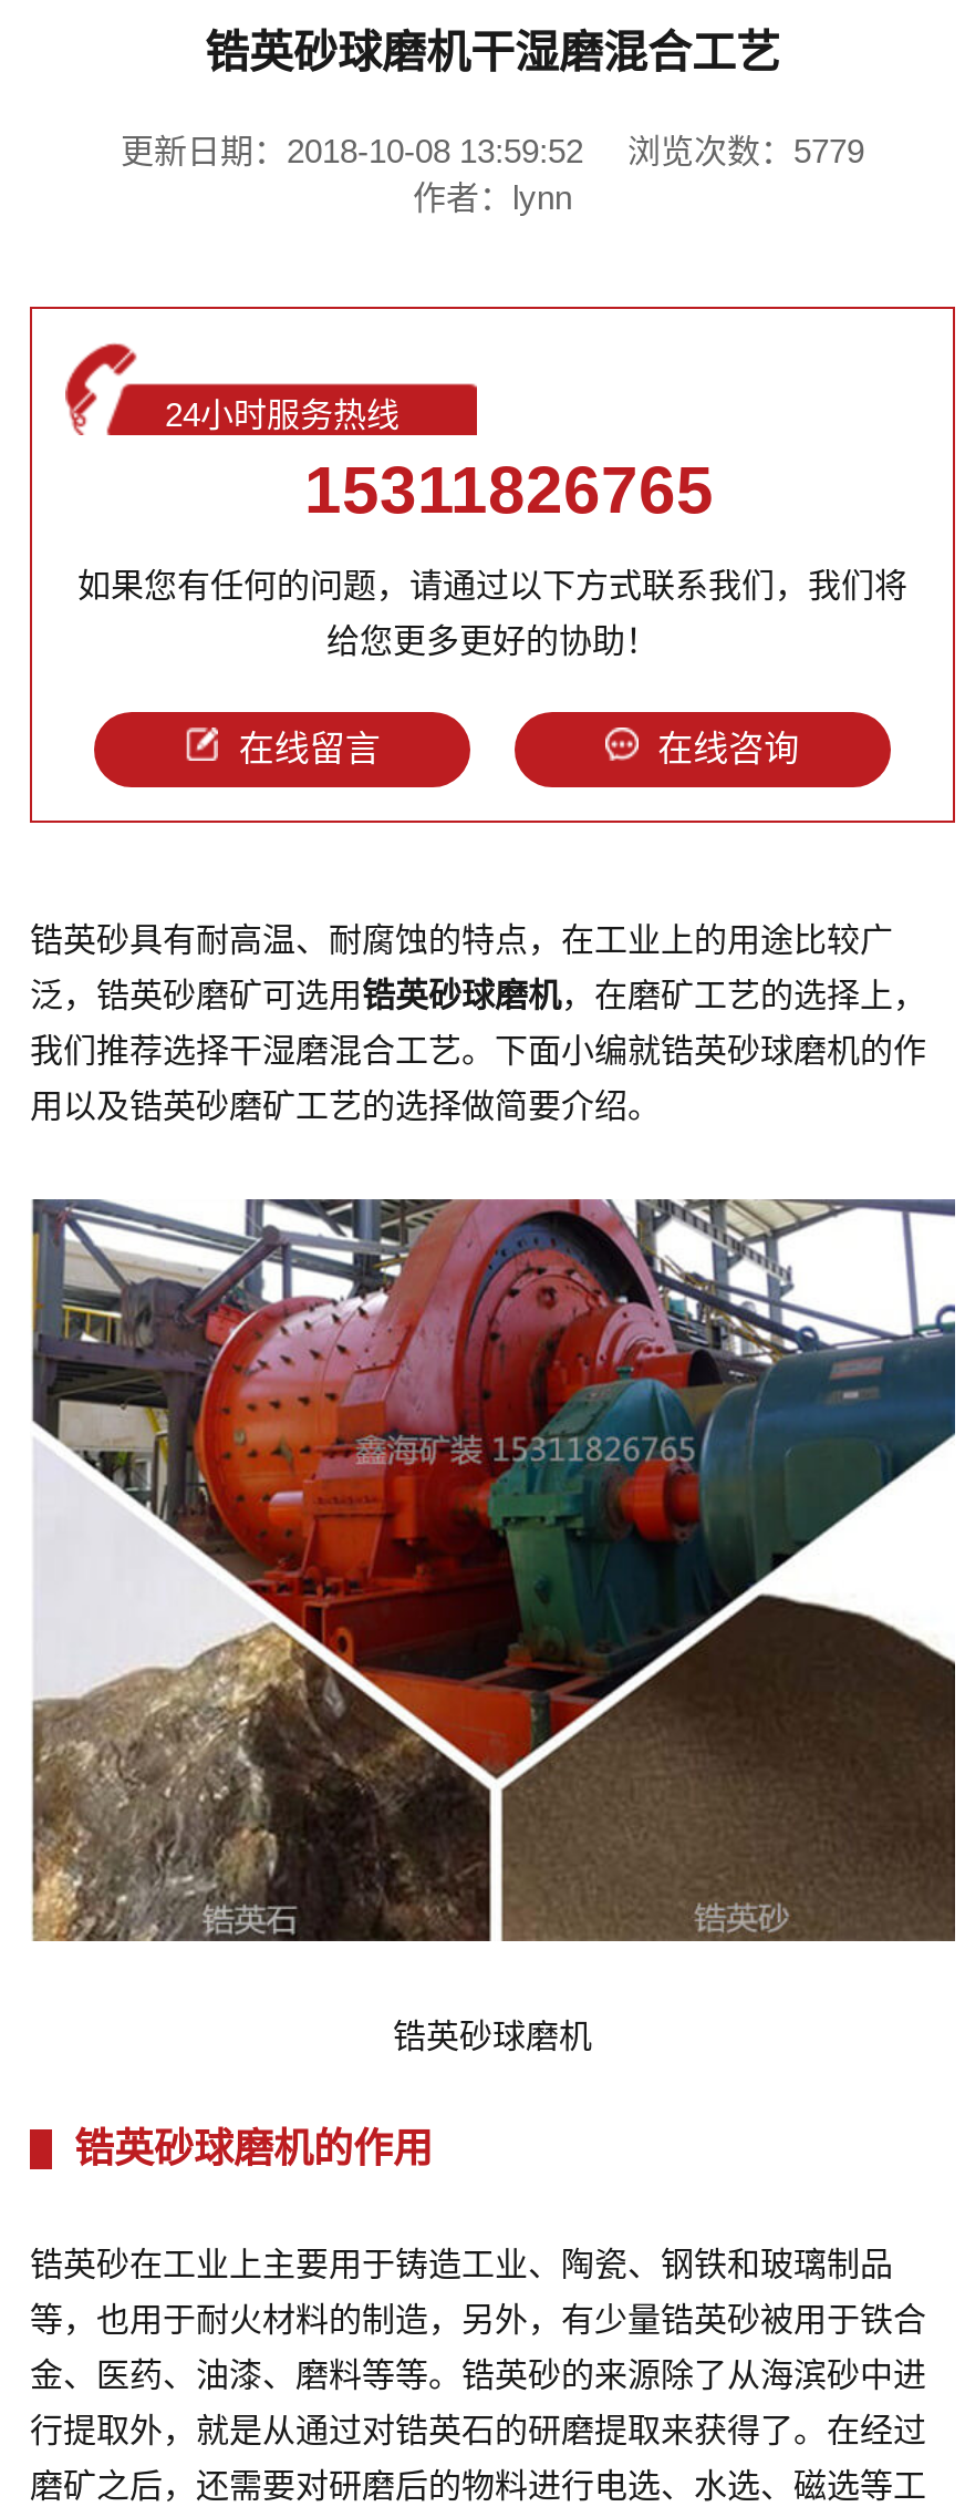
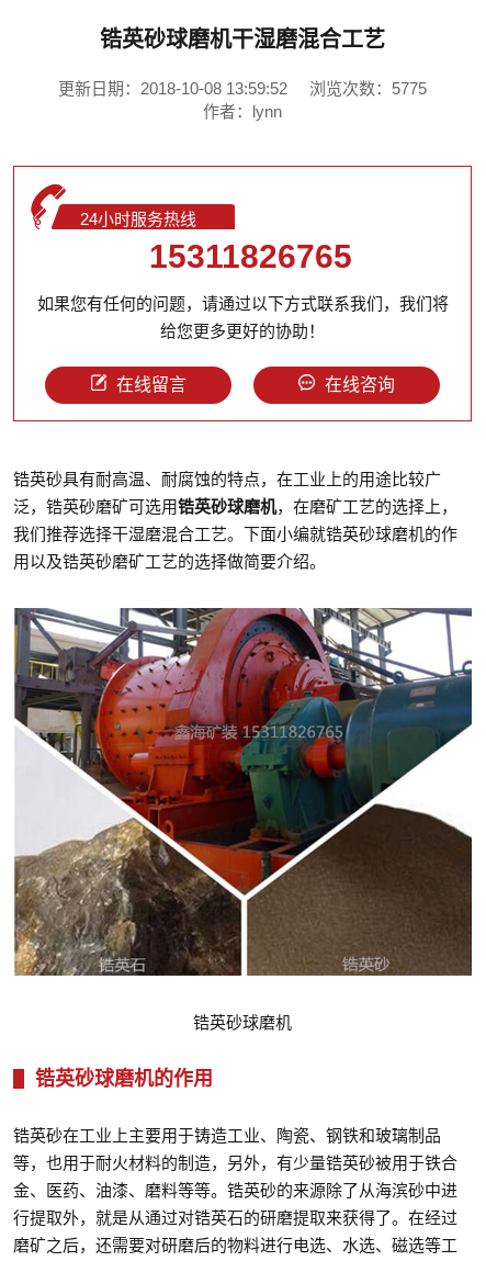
- 更新日期：2018-10-08 13:59:52 浏览次数：5779
+ 更新日期：2018-10-08 13:59:52 浏览次数：5775
